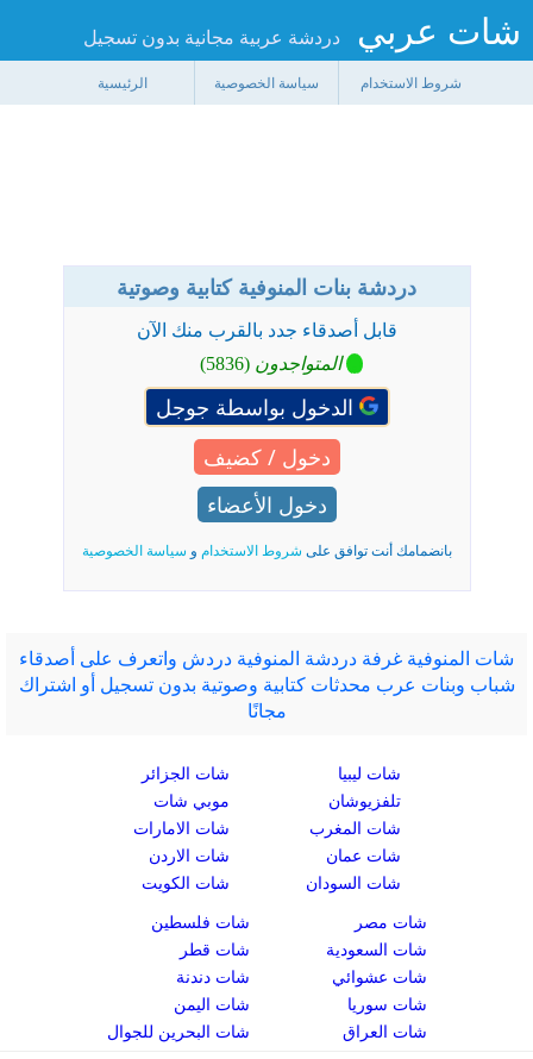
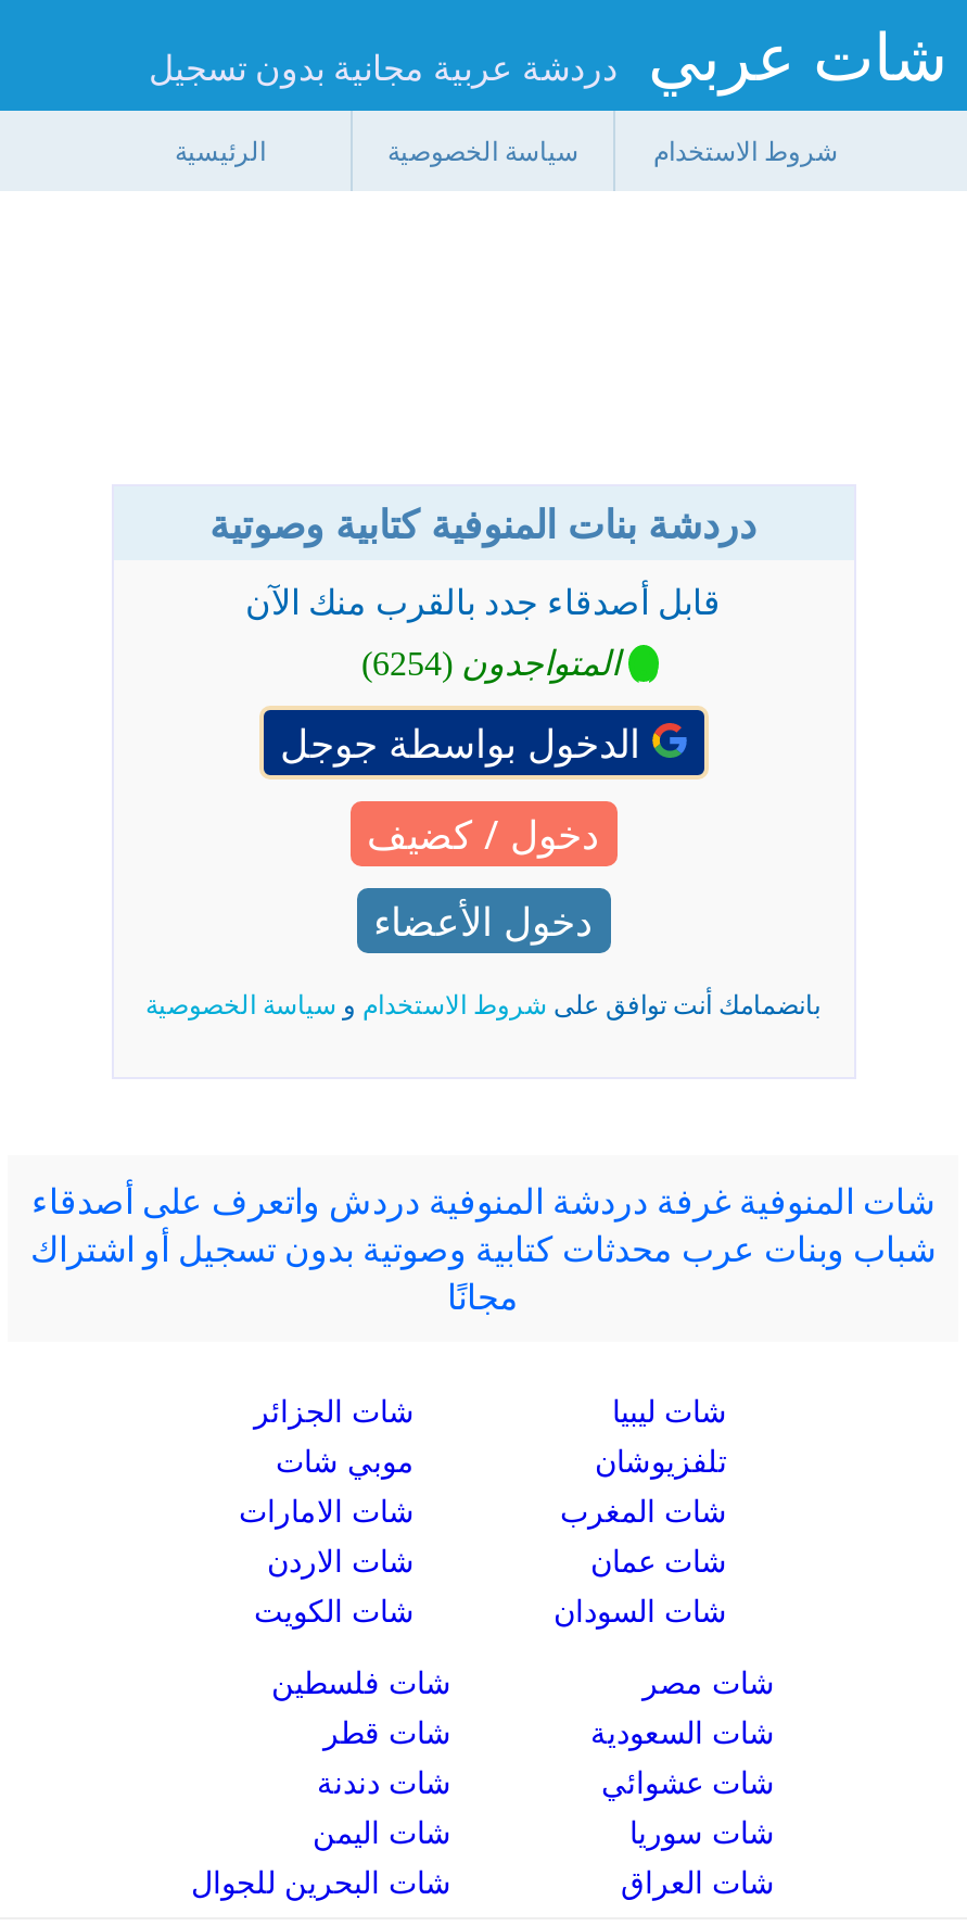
- (5836)
+ (6254)
